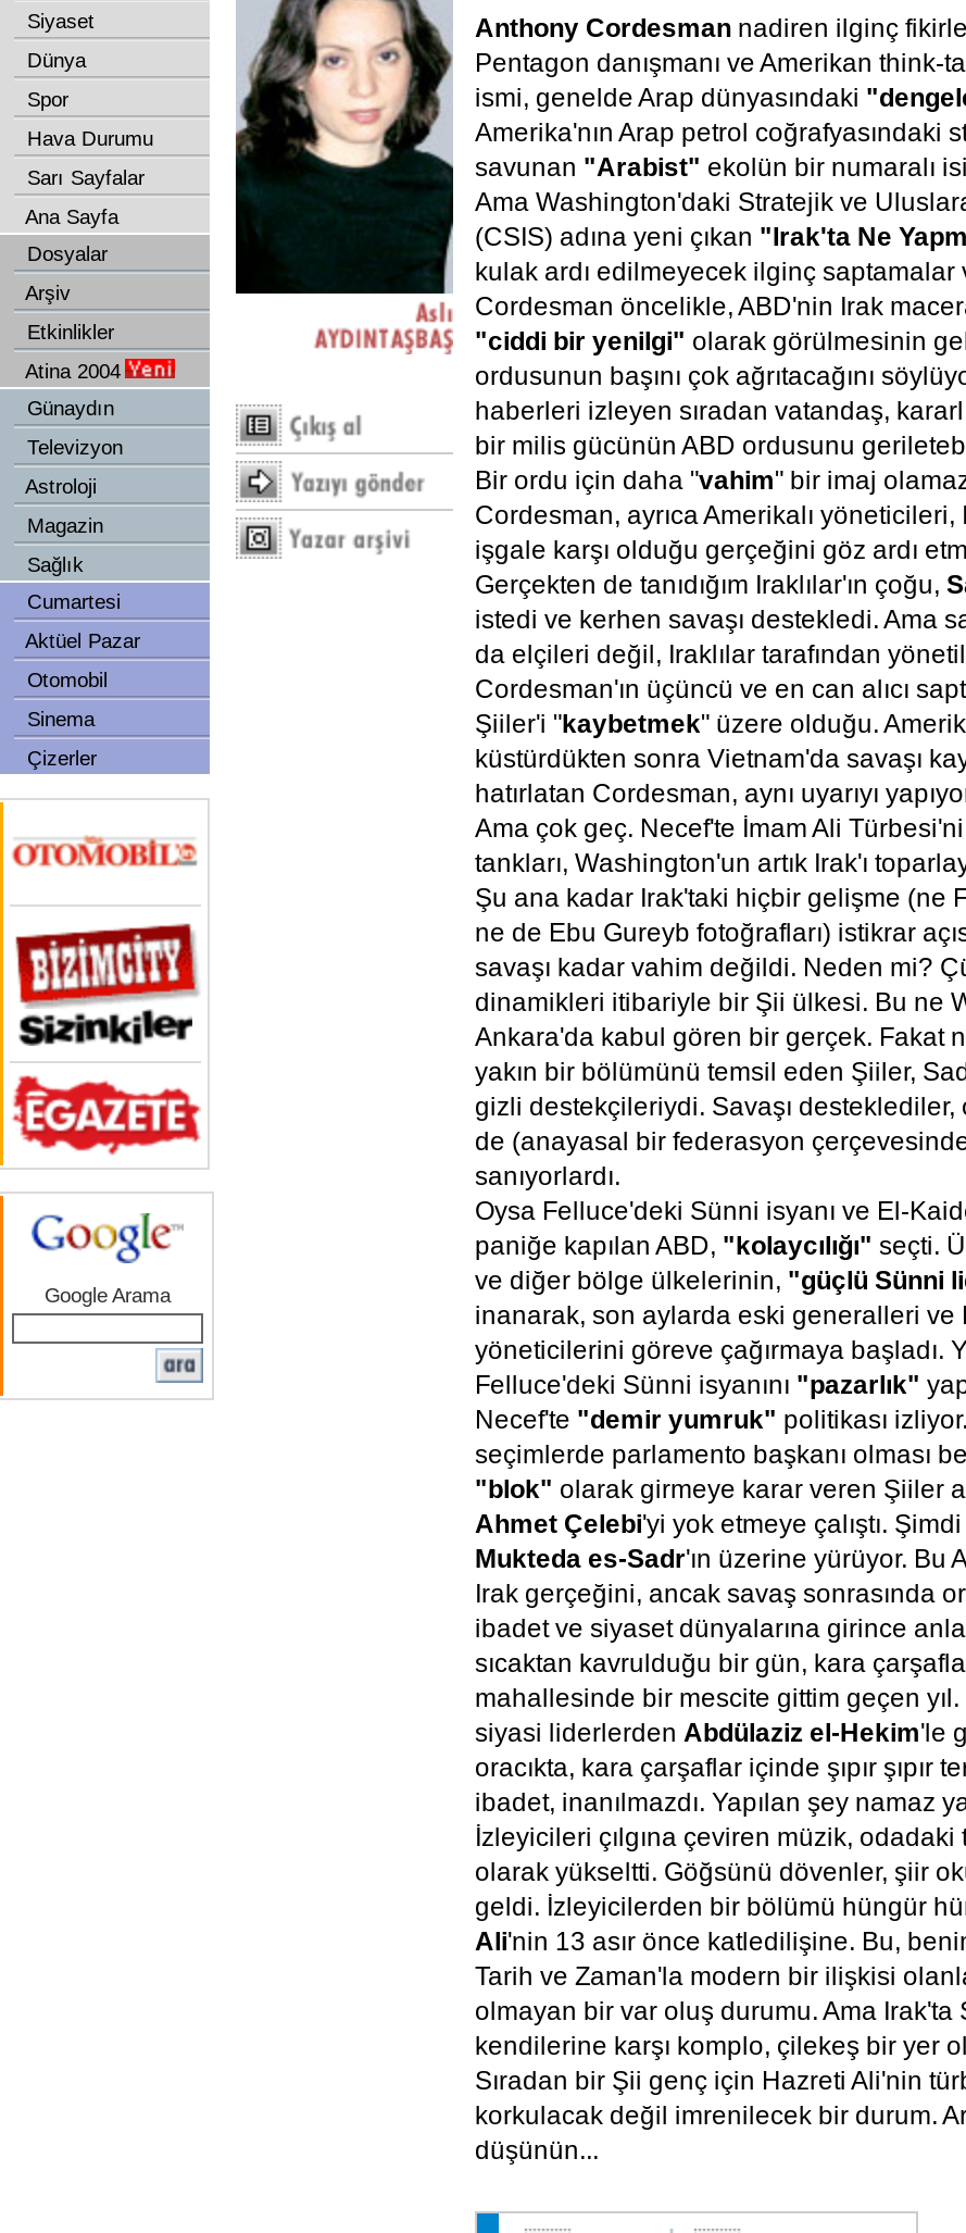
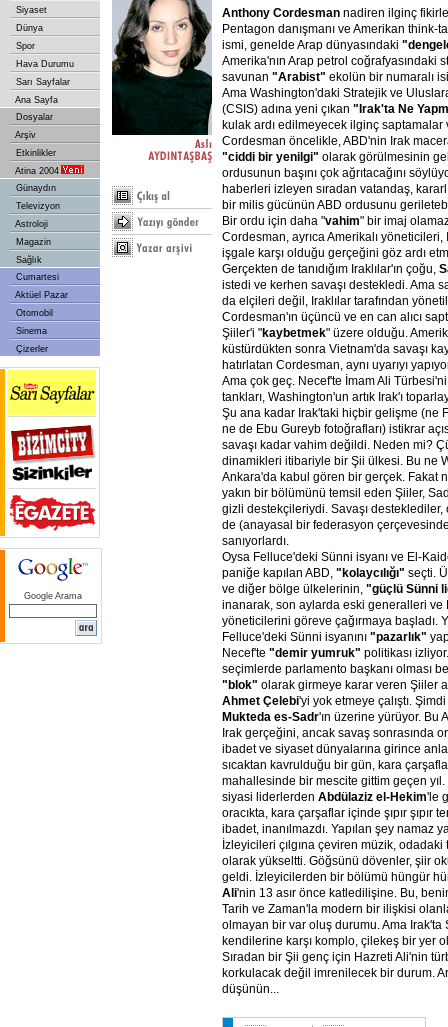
- [image]
+ [image]
